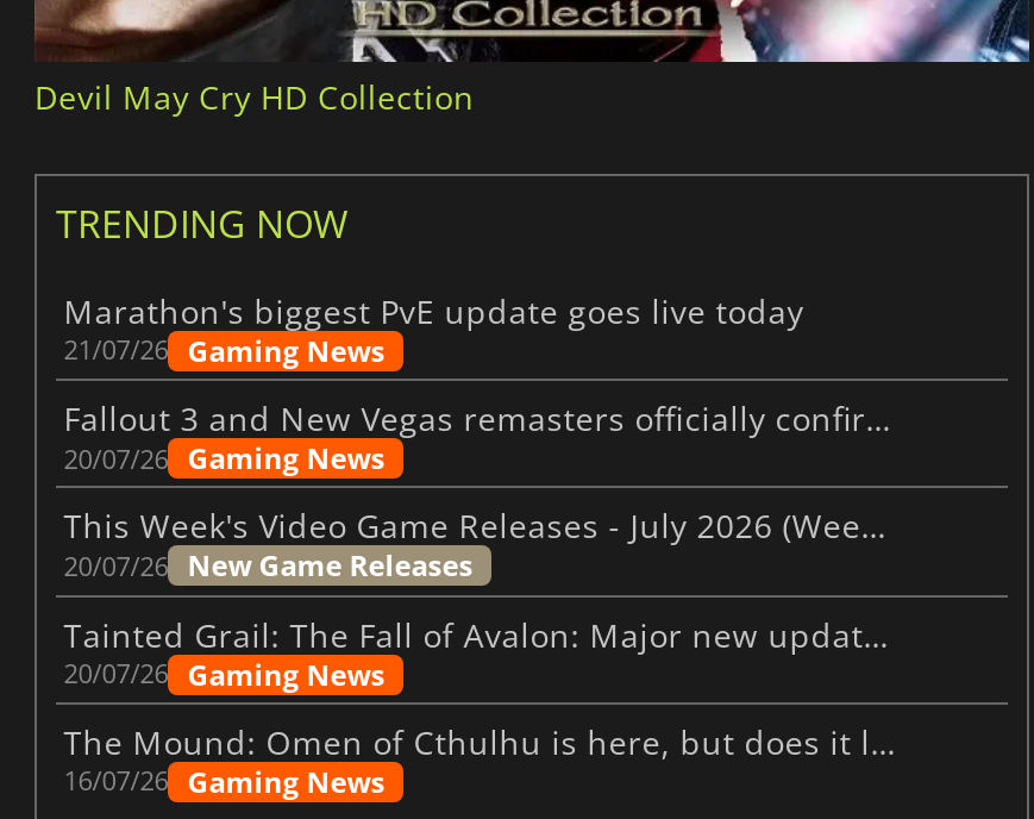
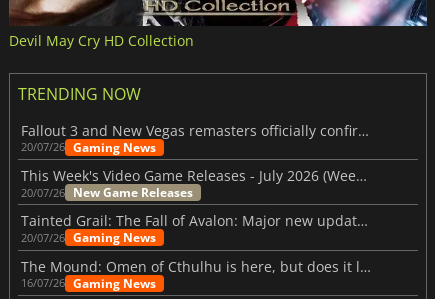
- Marathon's biggest PvE update goes live today
- 21/07/26 Gaming News
